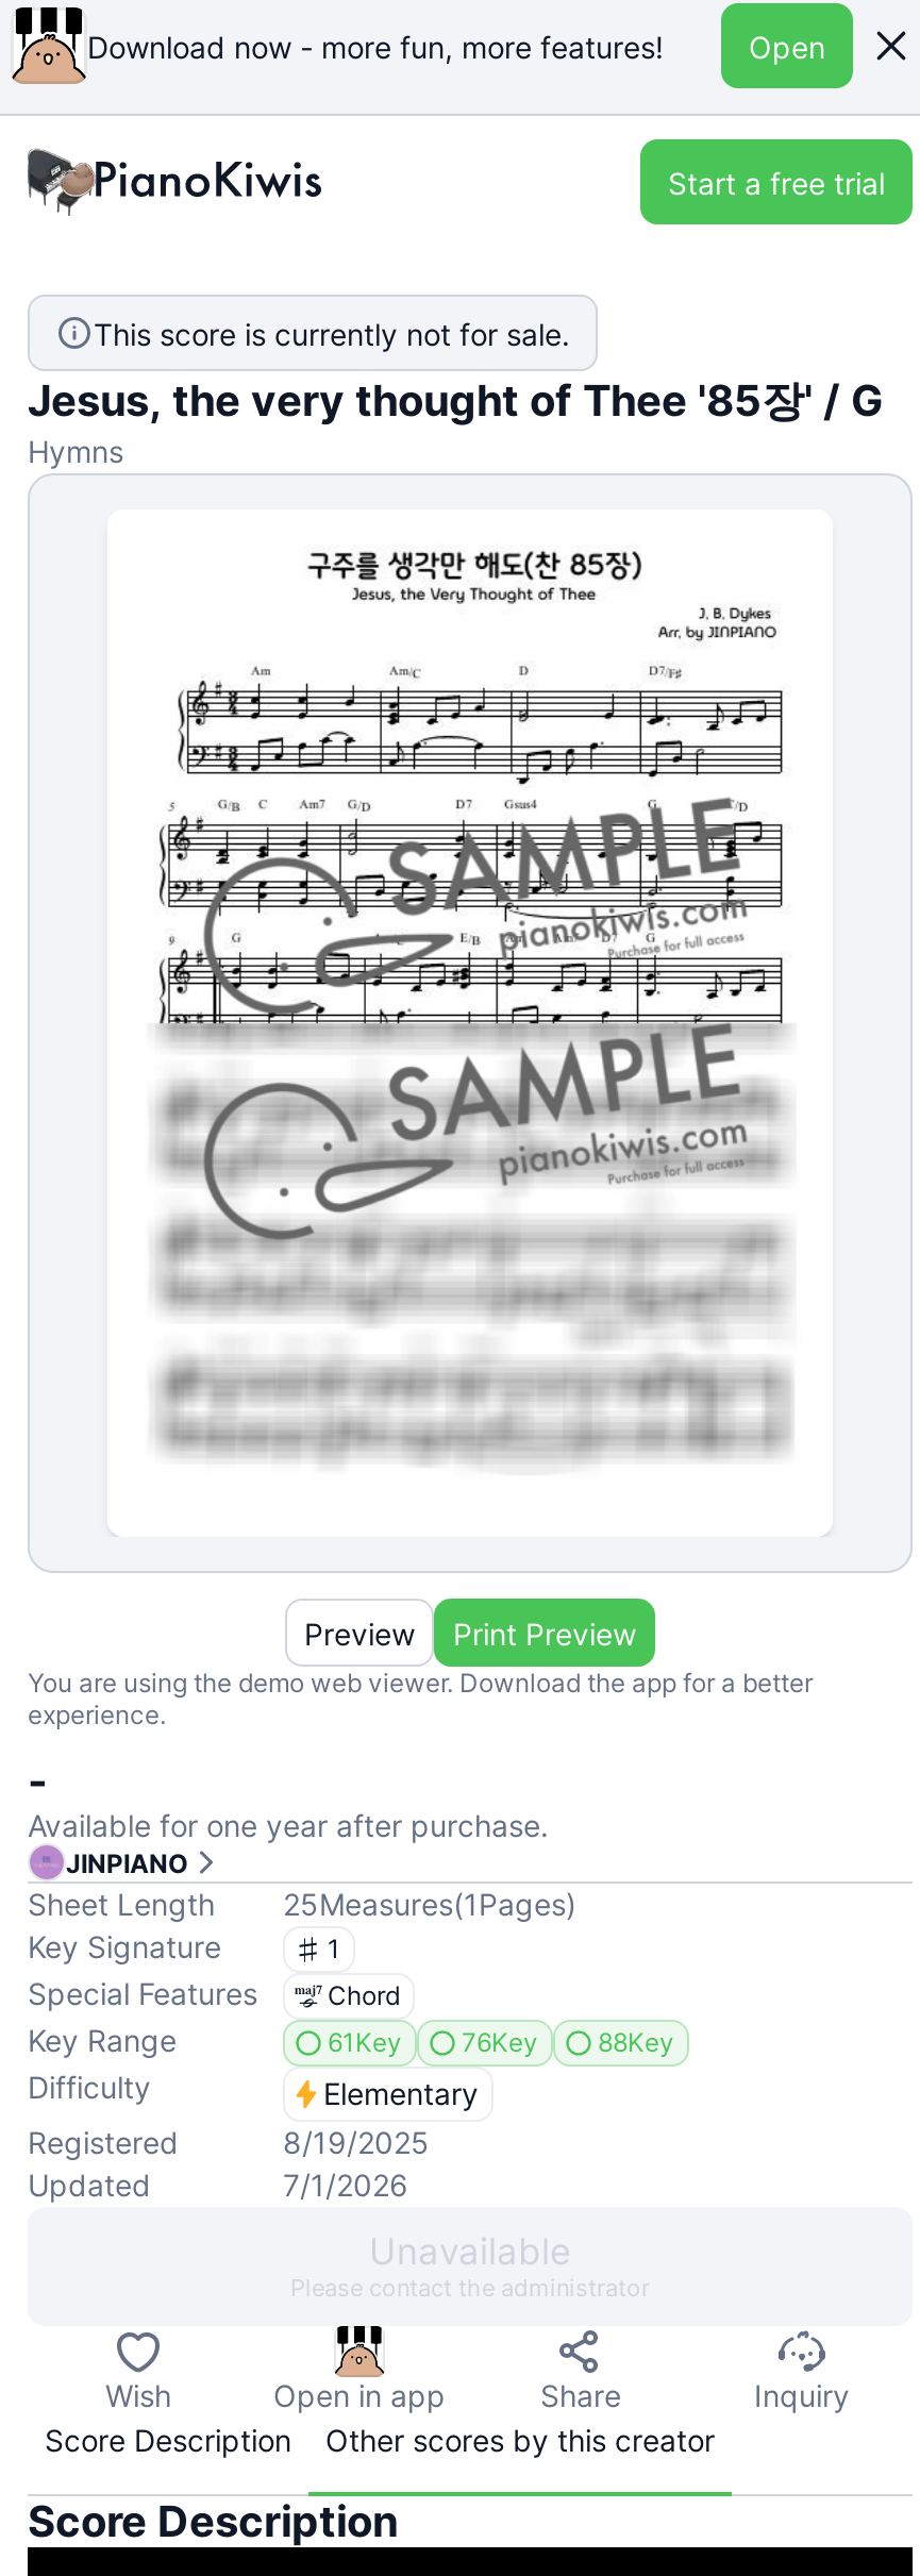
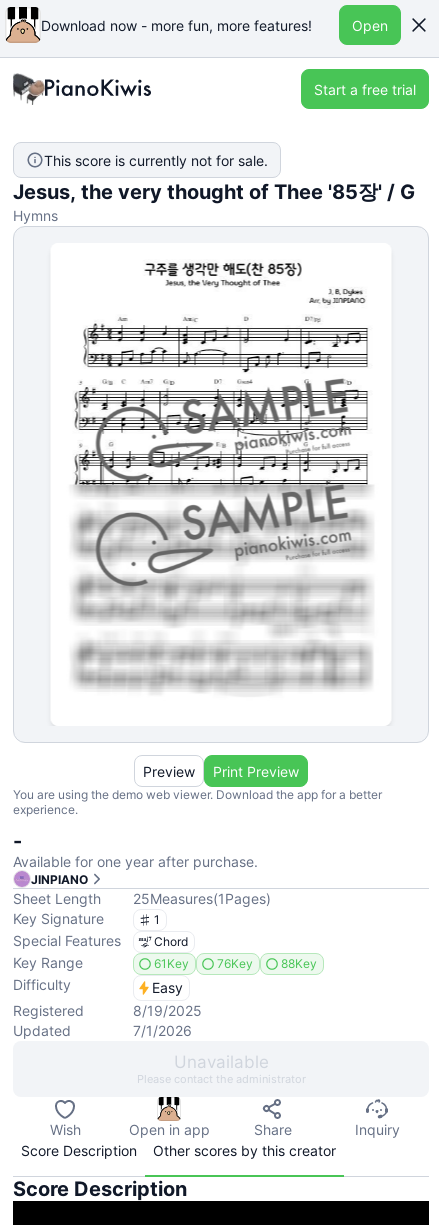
- Elementary
+ Easy
